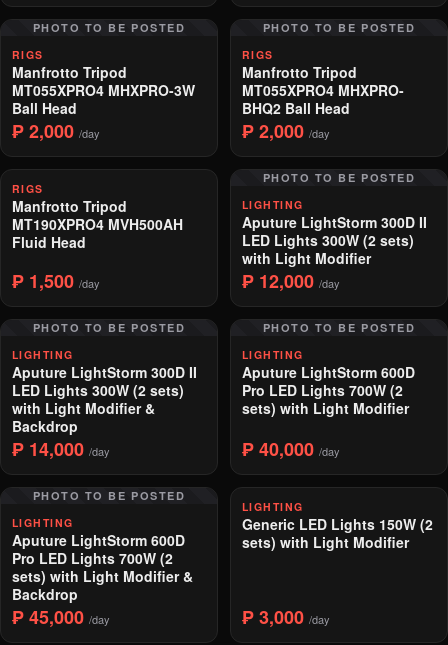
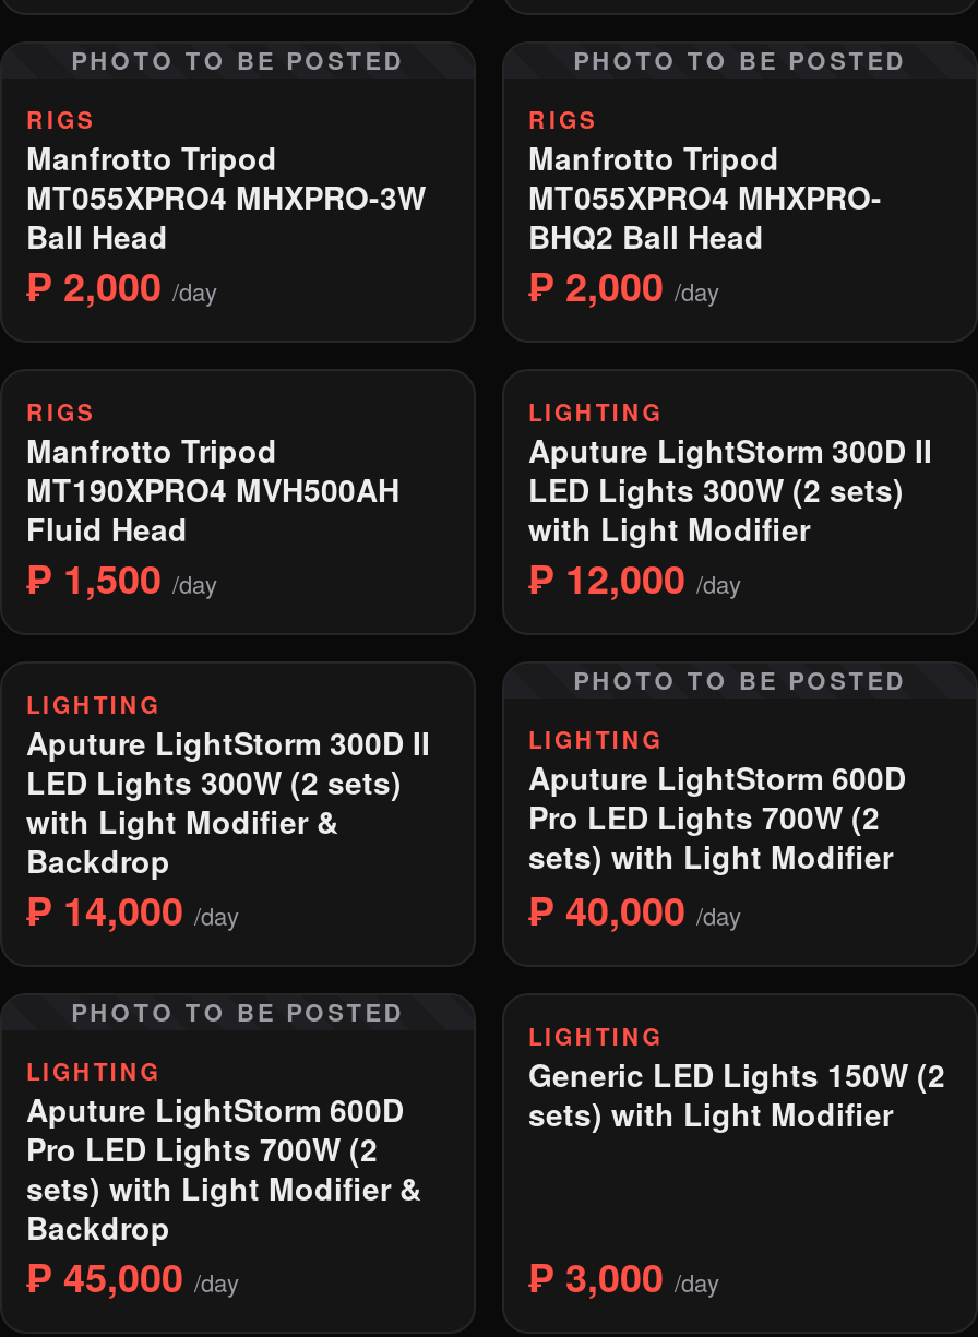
- PHOTO TO BE POSTED

- PHOTO TO BE POSTED
